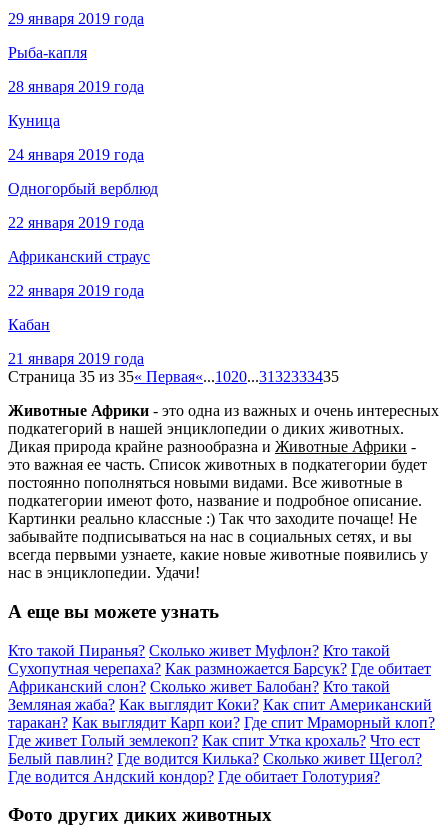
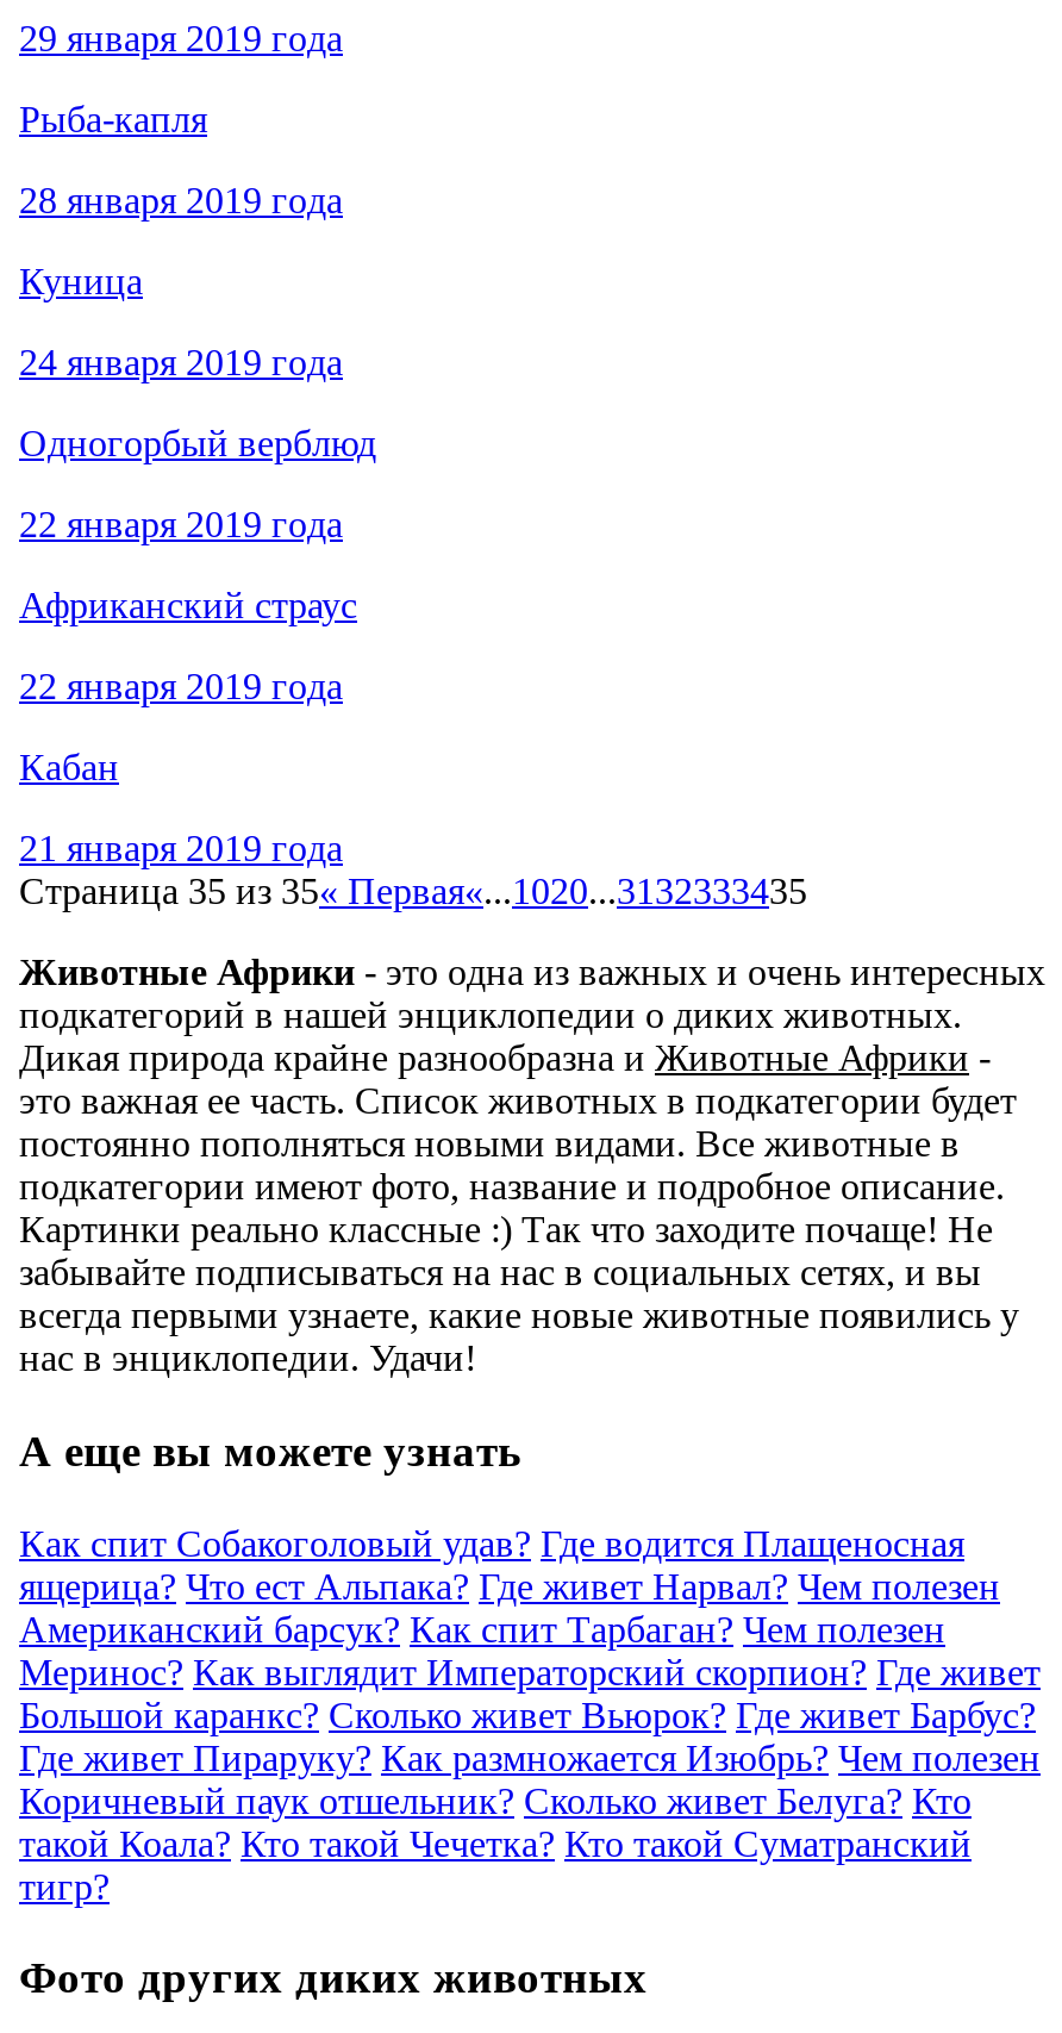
- Кто такой Пиранья? Сколько живет Муфлон? Кто такой
- Сухопутная черепаха? Как размножается Барсук? Где обитает
- Африканский слон? Сколько живет Балобан? Кто такой
- Земляная жаба? Как выглядит Коки? Как спит Американский
- таракан? Как выглядит Карп кои? Где спит Мраморный клоп?
- Где живет Голый землекоп? Как спит Утка крохаль? Что ест
- Белый павлин? Где водится Килька? Сколько живет Щегол?
- Где водится Андский кондор? Где обитает Голотурия?
+ Как спит Собакоголовый удав? Где водится Плащеносная
+ ящерица? Что ест Альпака? Где живет Нарвал? Чем полезен
+ Американский барсук? Как спит Тарбаган? Чем полезен
+ Меринос? Как выглядит Императорский скорпион? Где живет
+ Большой каранкс? Сколько живет Вьюрок? Где живет Барбус?
+ Где живет Пираруку? Как размножается Изюбрь? Чем полезен
+ Коричневый паук отшельник? Сколько живет Белуга? Кто
+ такой Коала? Кто такой Чечетка? Кто такой Суматранский
+ тигр?
